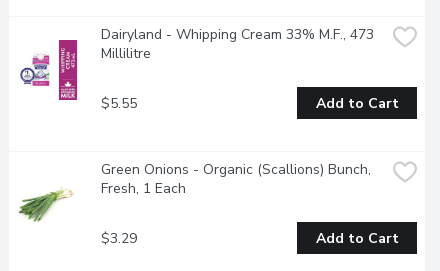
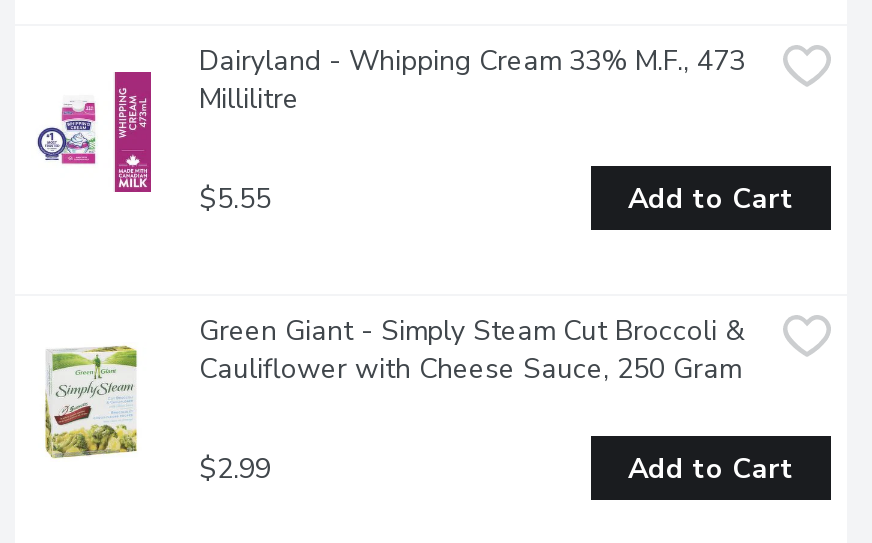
- [image]
- Green Onions - Organic (Scallions) Bunch,
- Fresh, 1 Each
+ [image]
+ Green Giant - Simply Steam Cut Broccoli &
+ Cauliflower with Cheese Sauce, 250 Gram

- $3.29
+ $2.99
